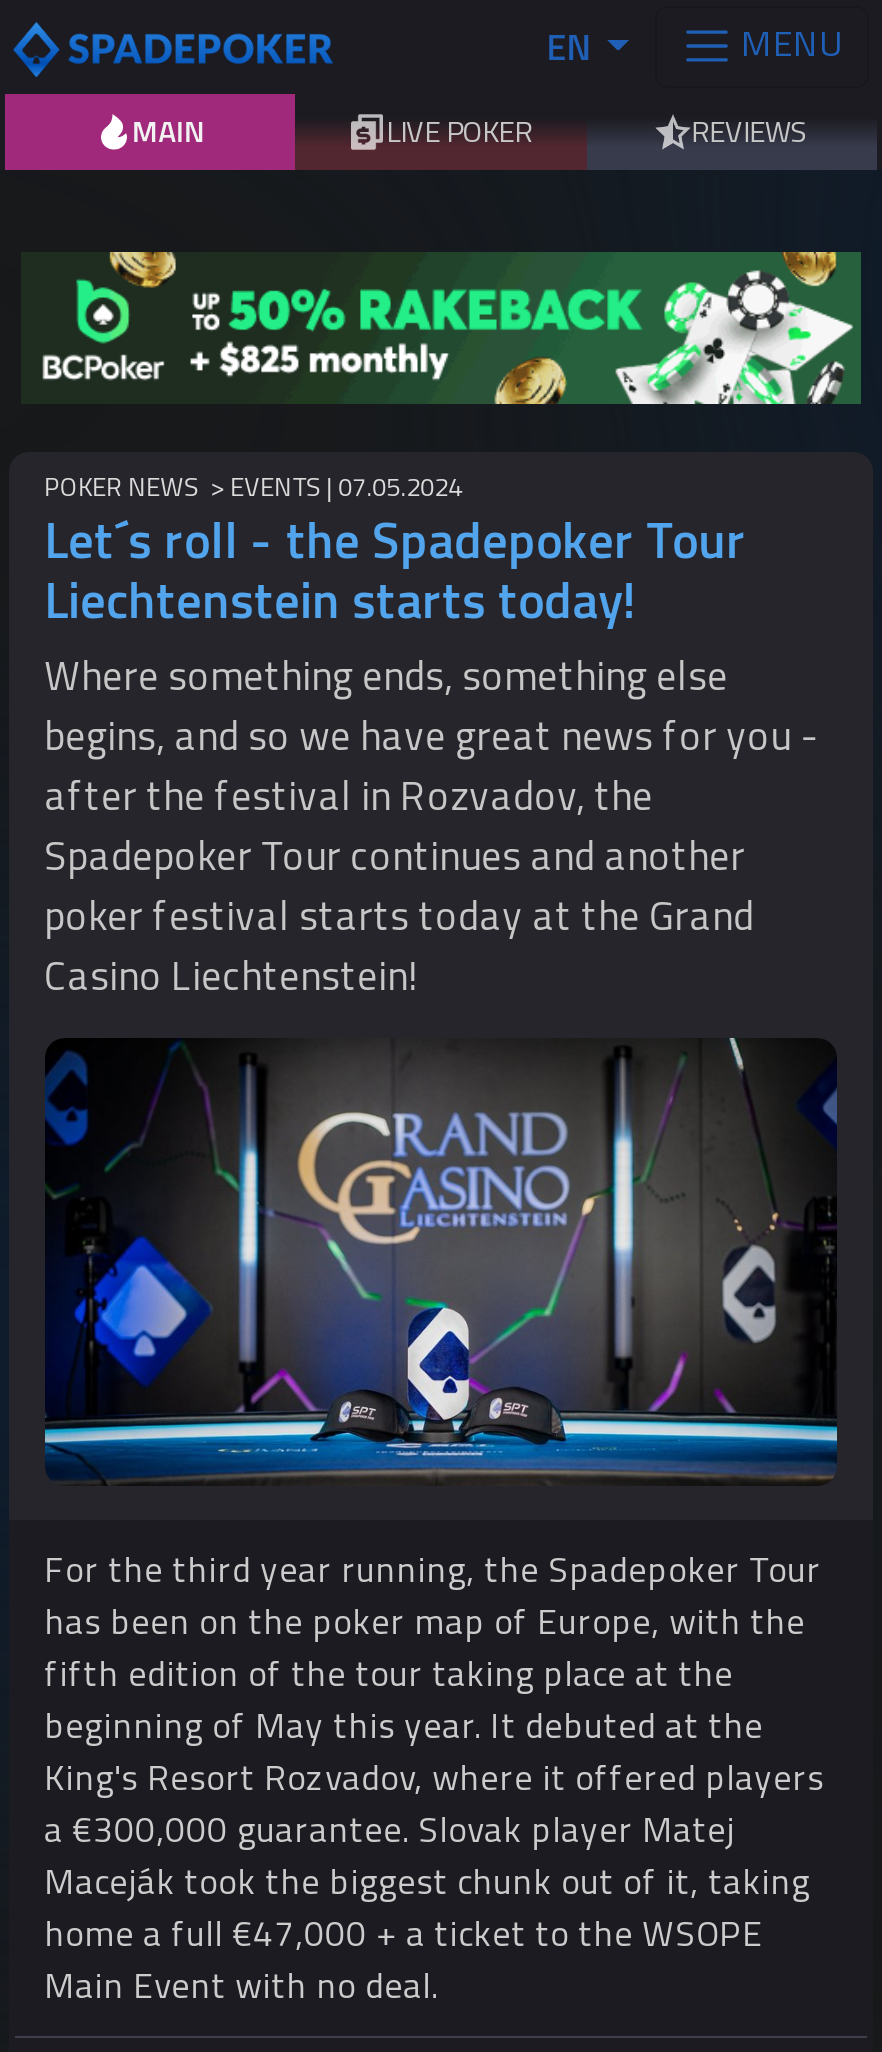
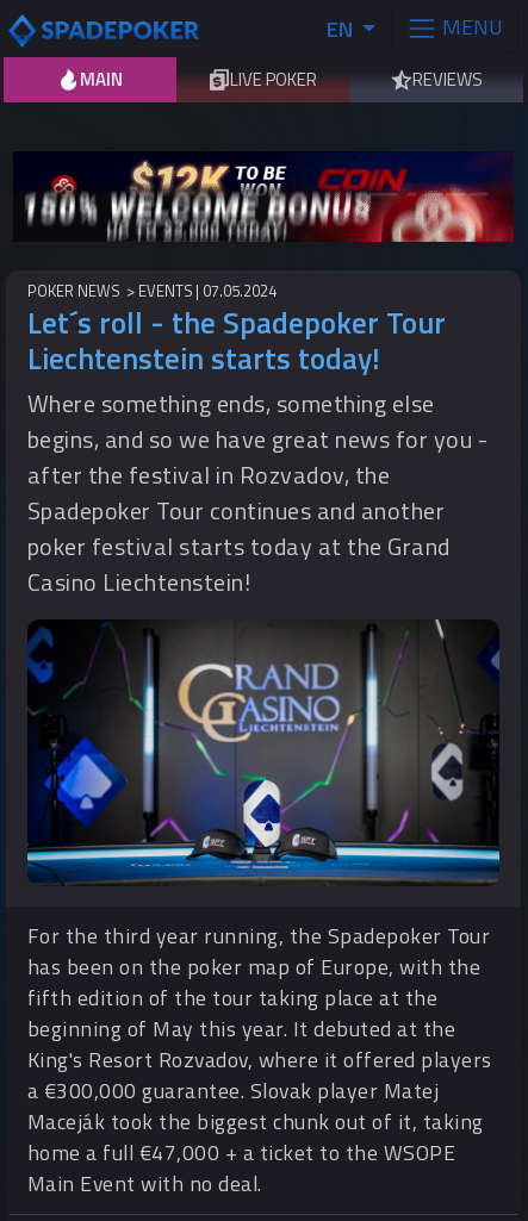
- [image]
+ [image]
